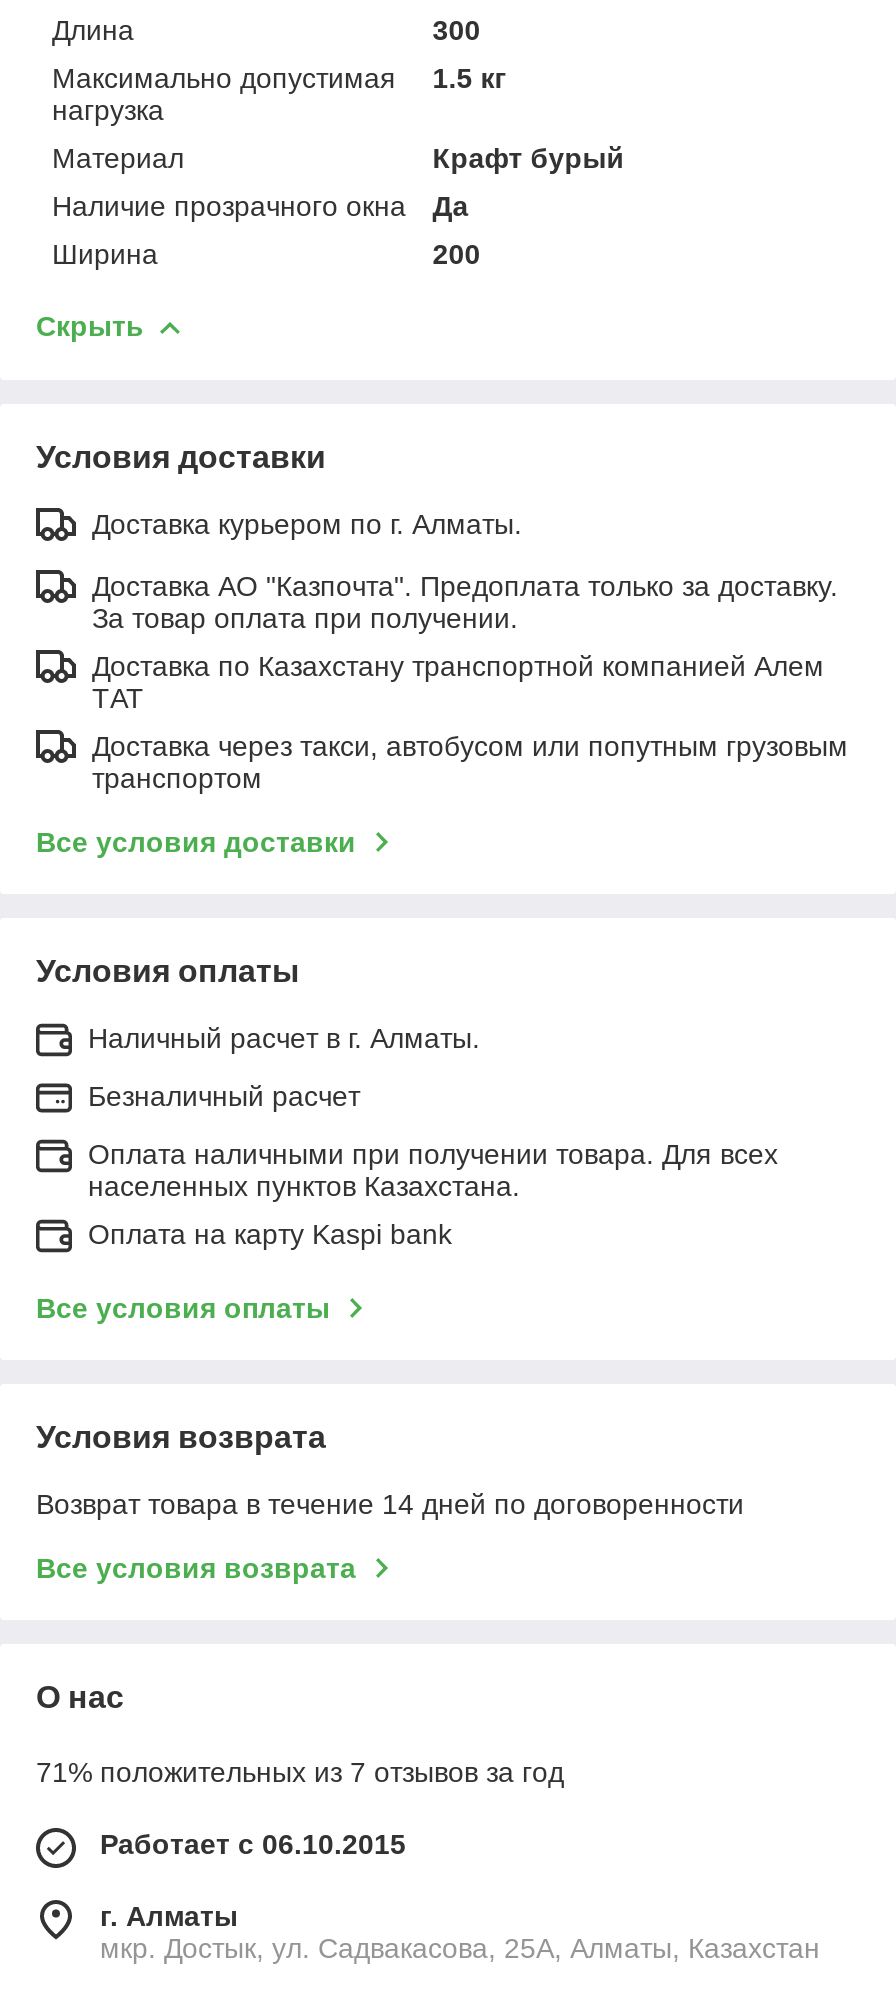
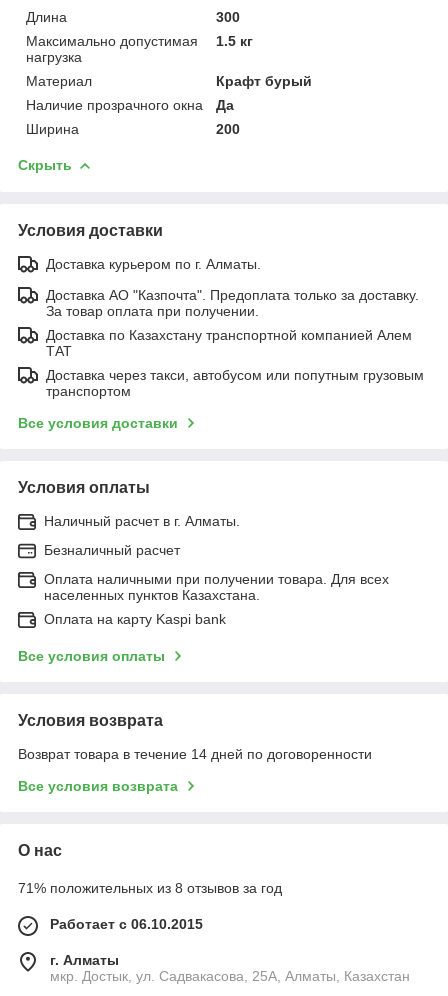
- 71% положительных из 7 отзывов за год
+ 71% положительных из 8 отзывов за год
